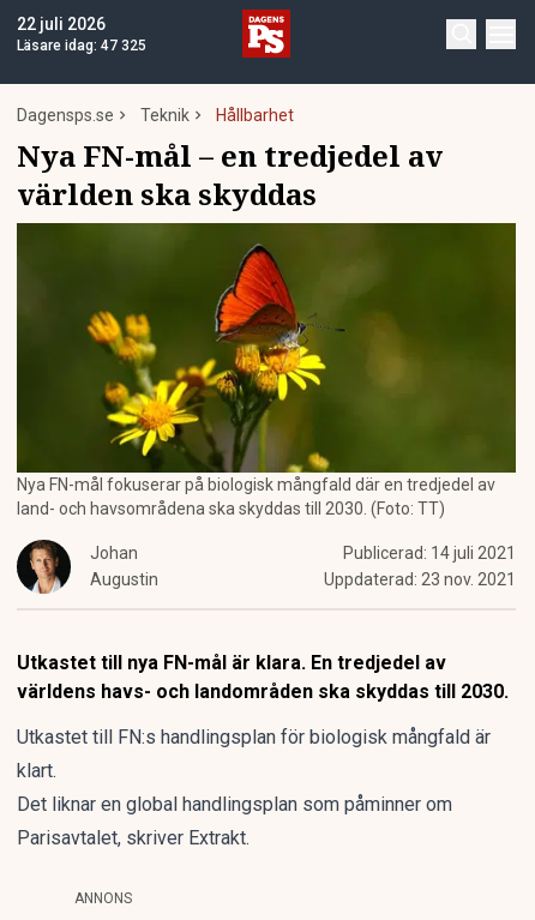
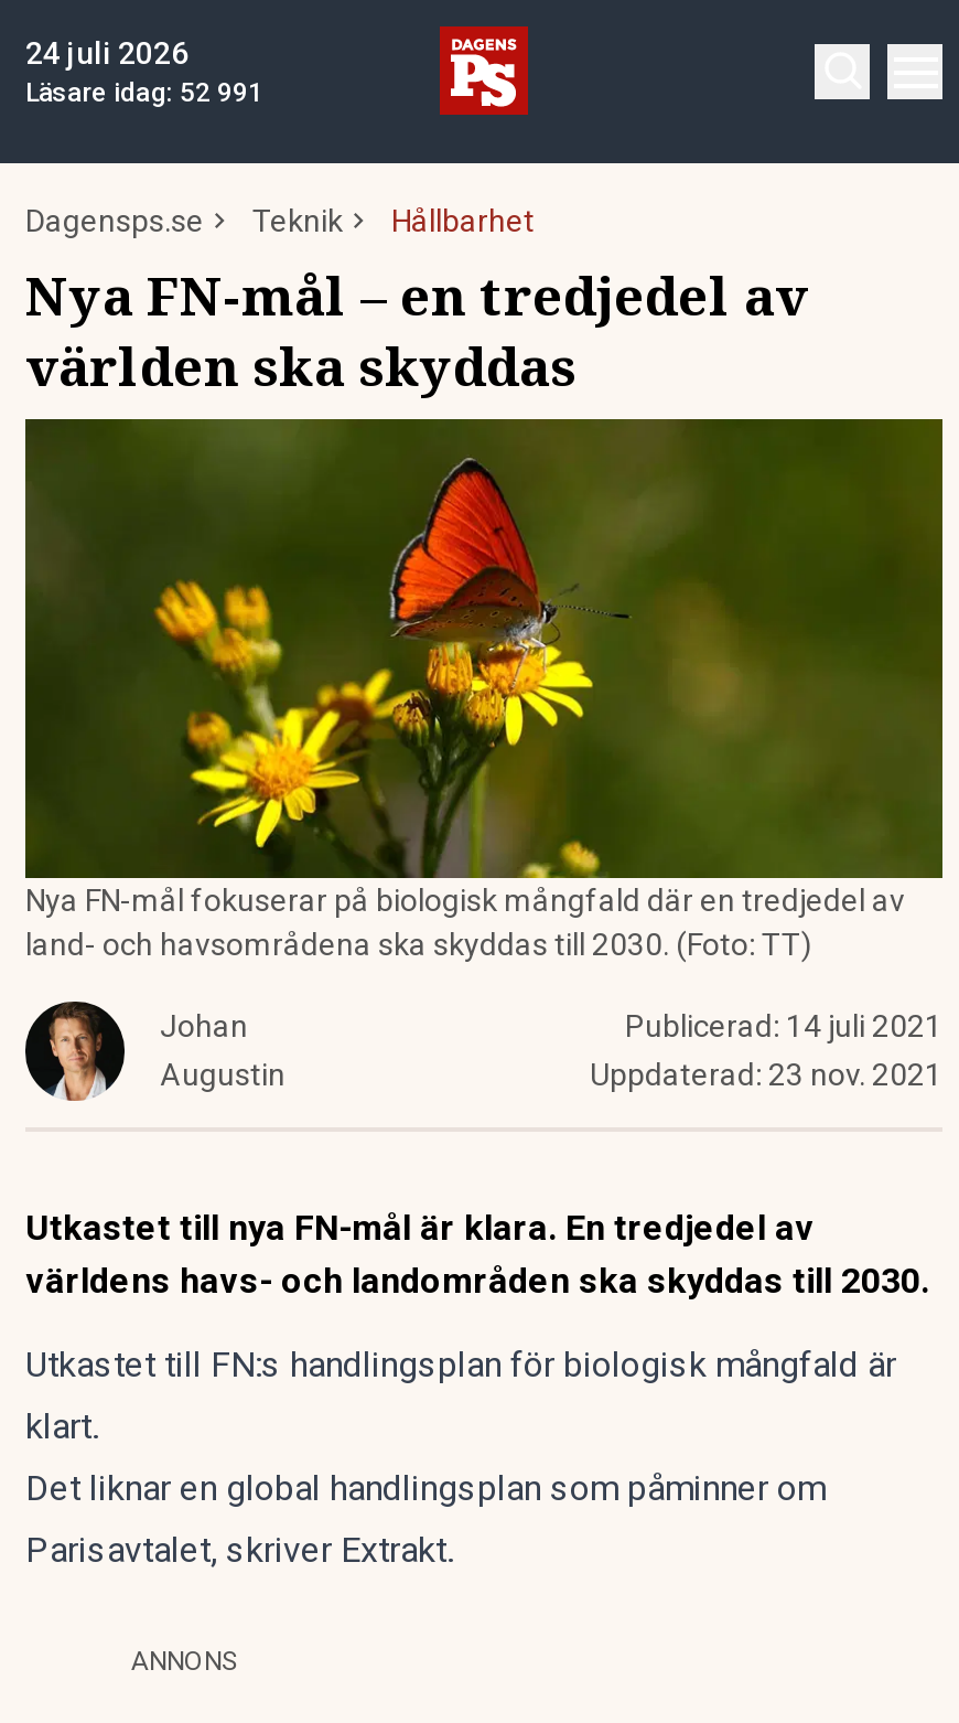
- 22 juli 2026
+ 24 juli 2026

- Läsare idag: 47 325
+ Läsare idag: 52 991
